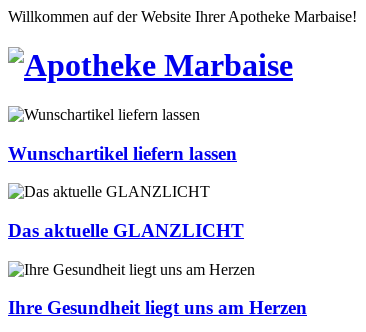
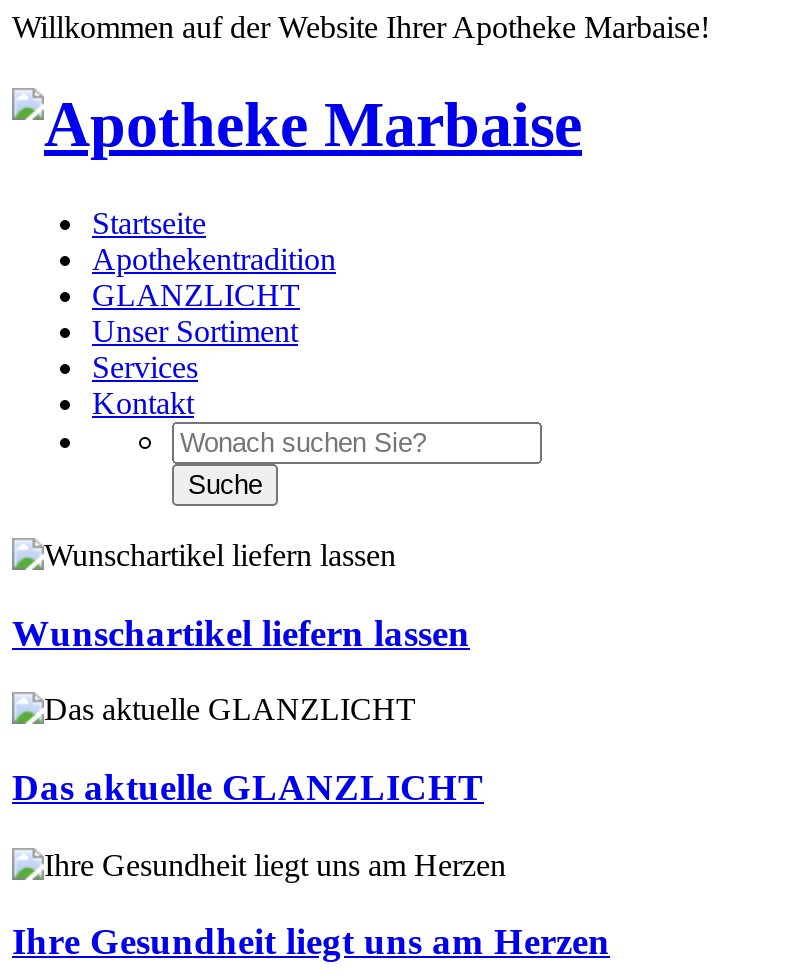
+ Startseite
+ Apothekentradition
+ GLANZLICHT
+ Unser Sortiment
+ Services
+ Kontakt
